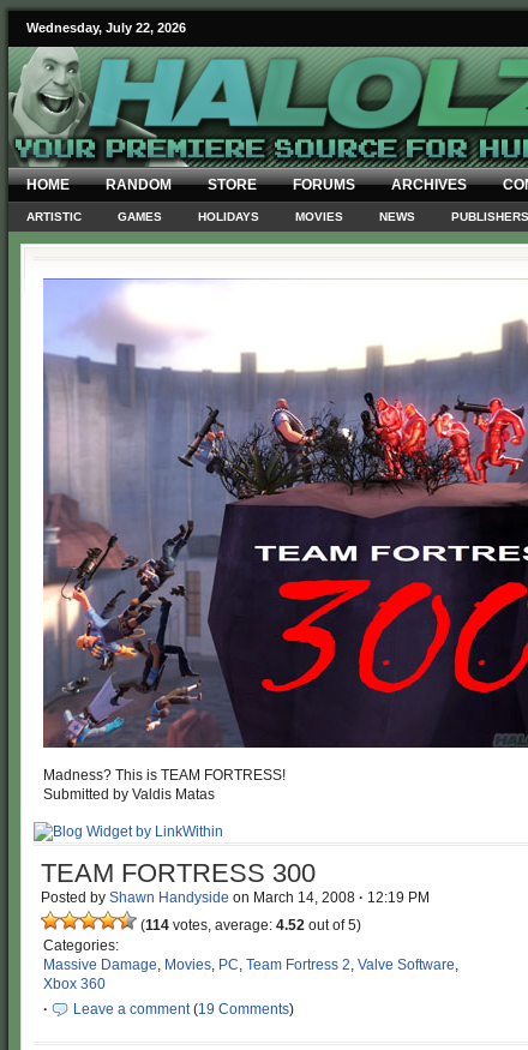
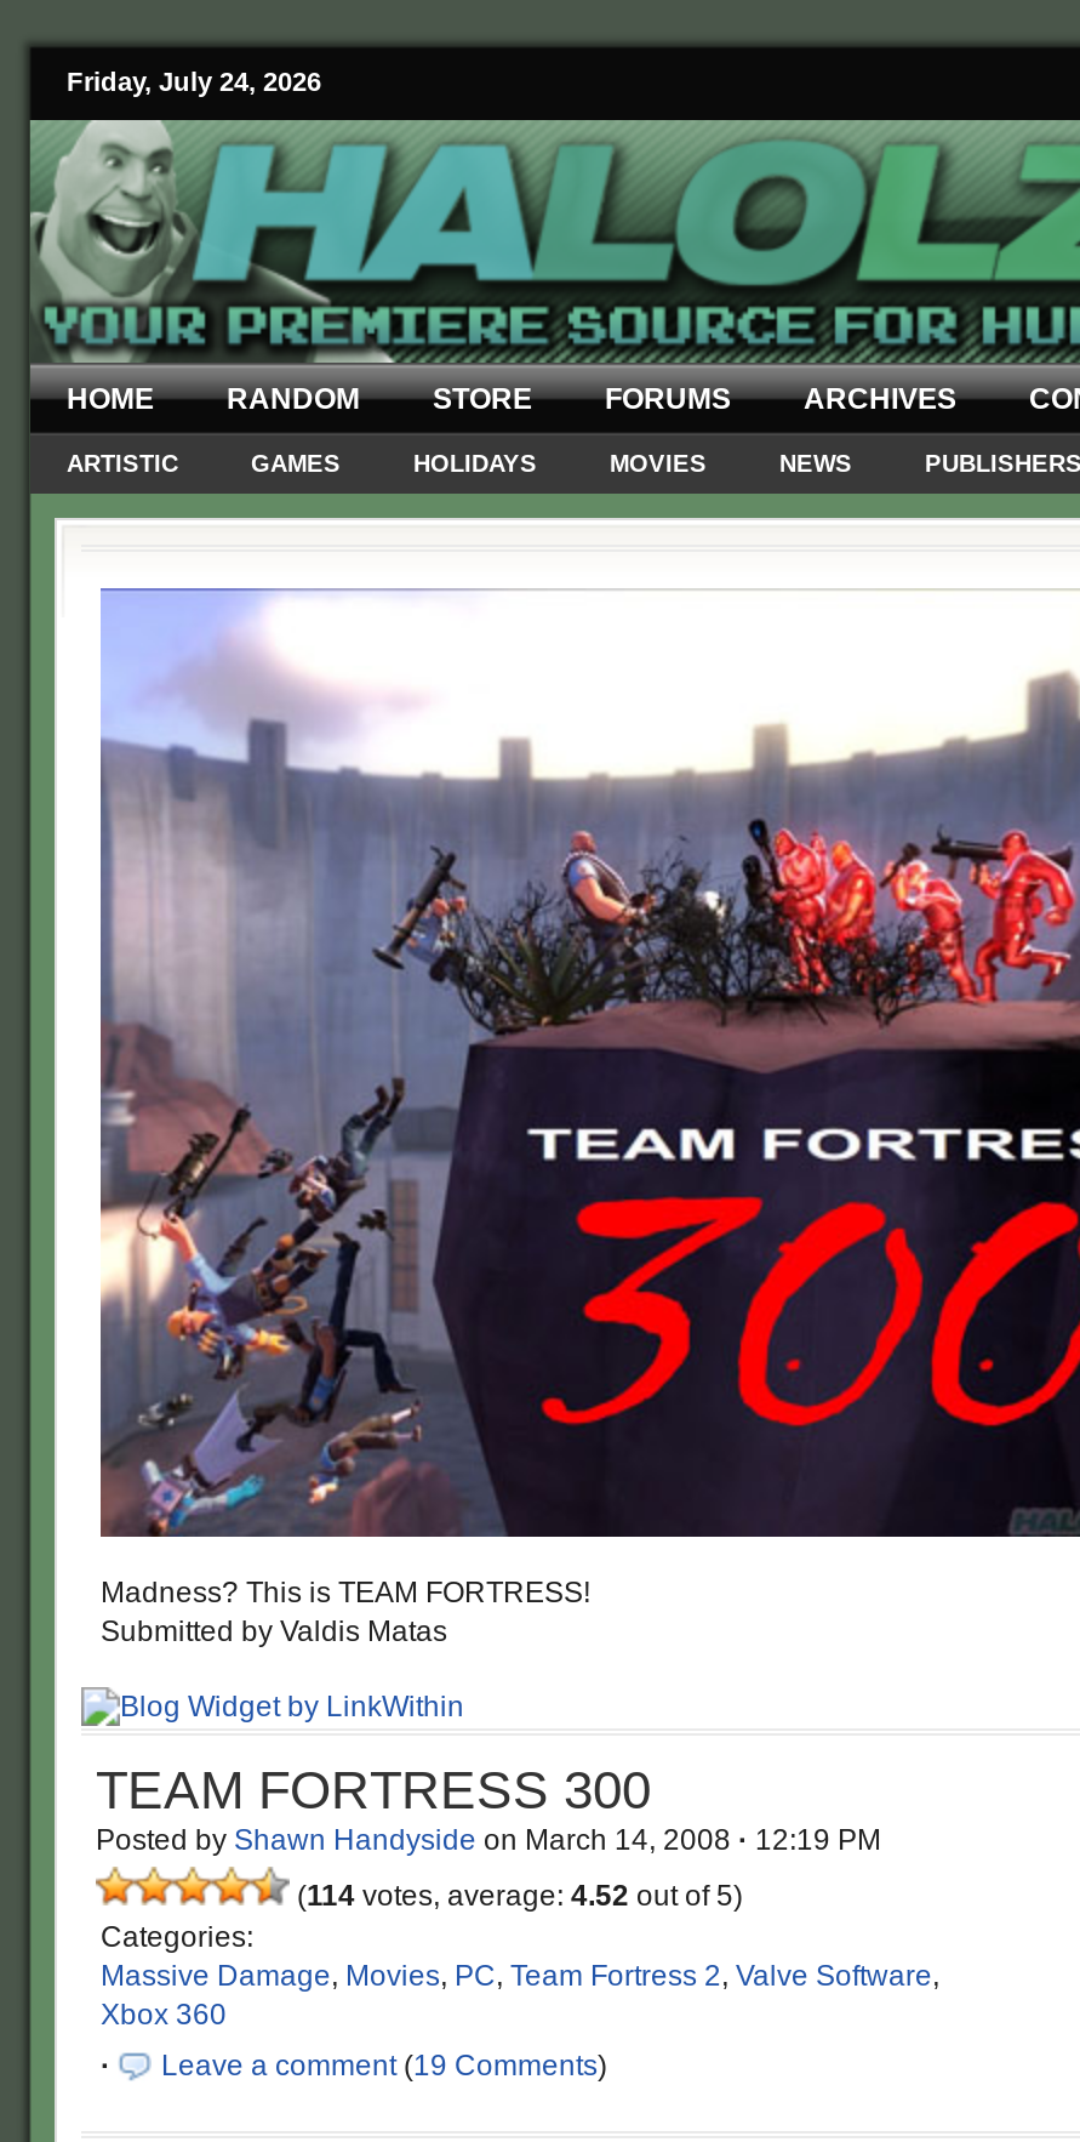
- Wednesday, July 22, 2026
+ Friday, July 24, 2026
